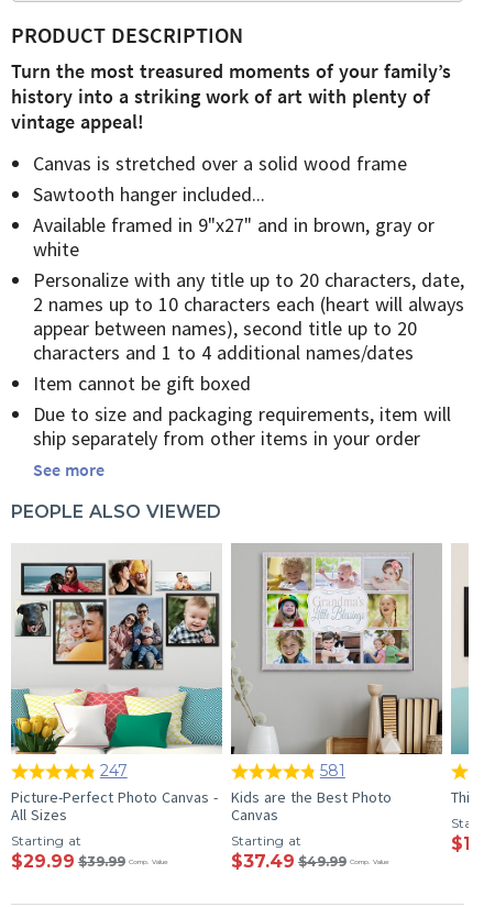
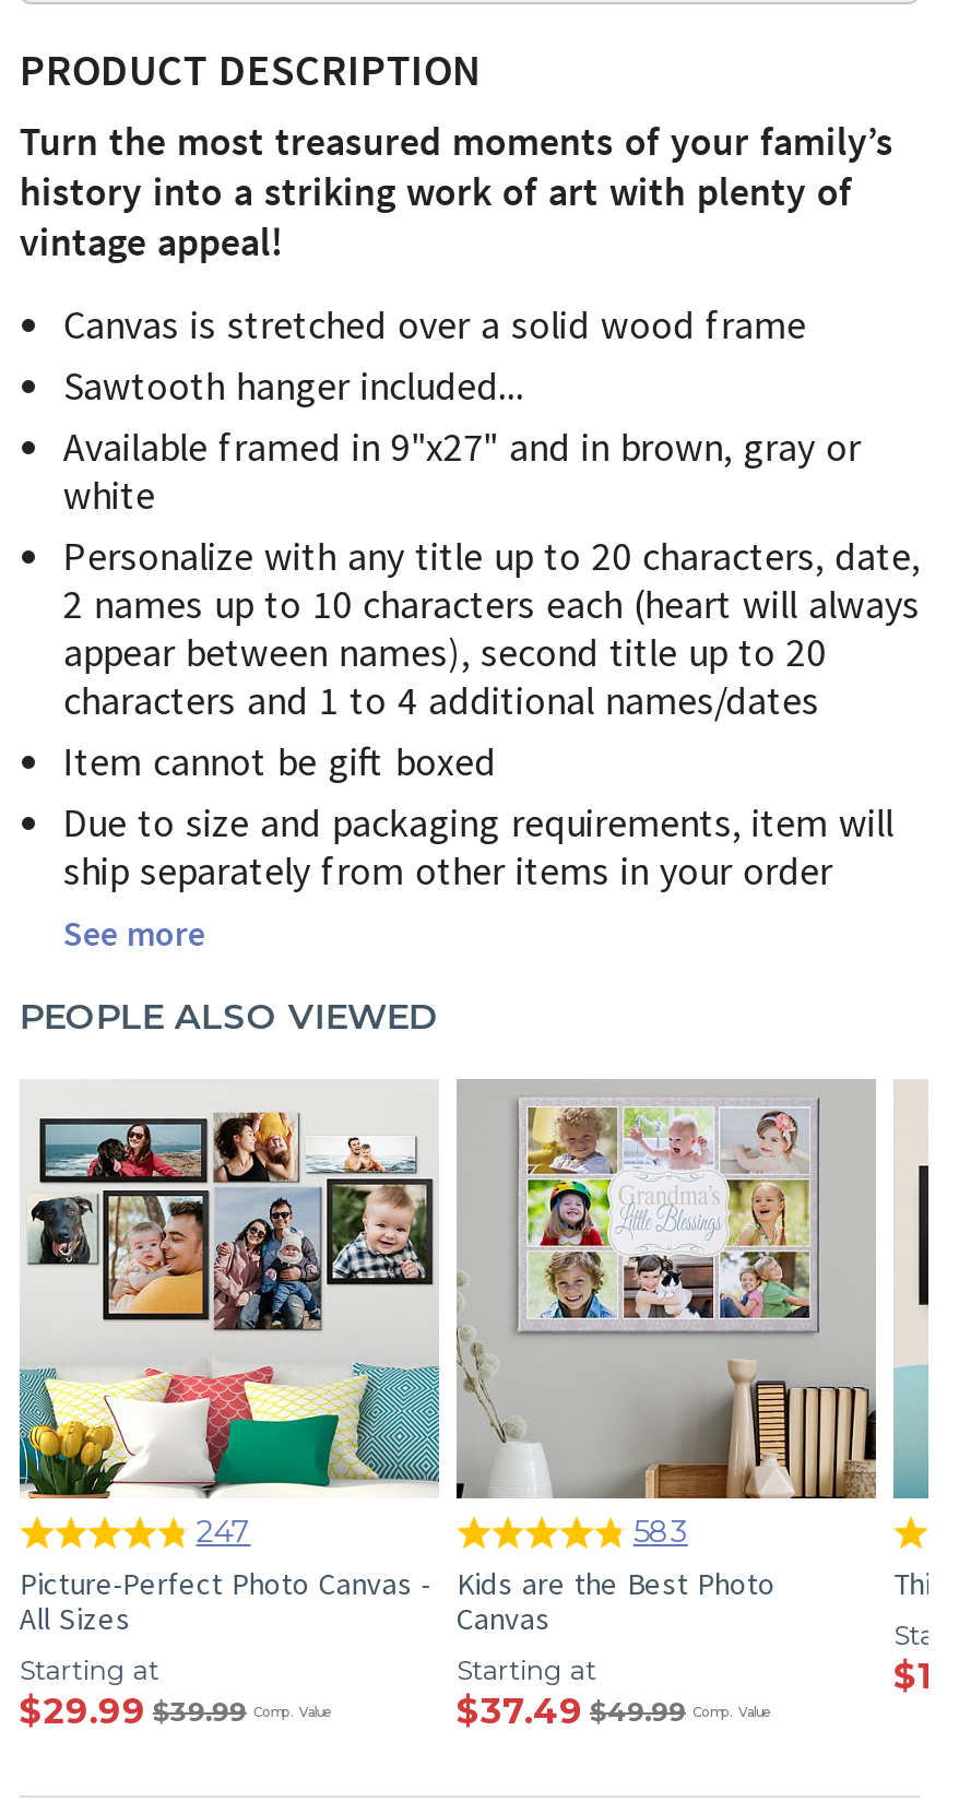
- 581
+ 583
